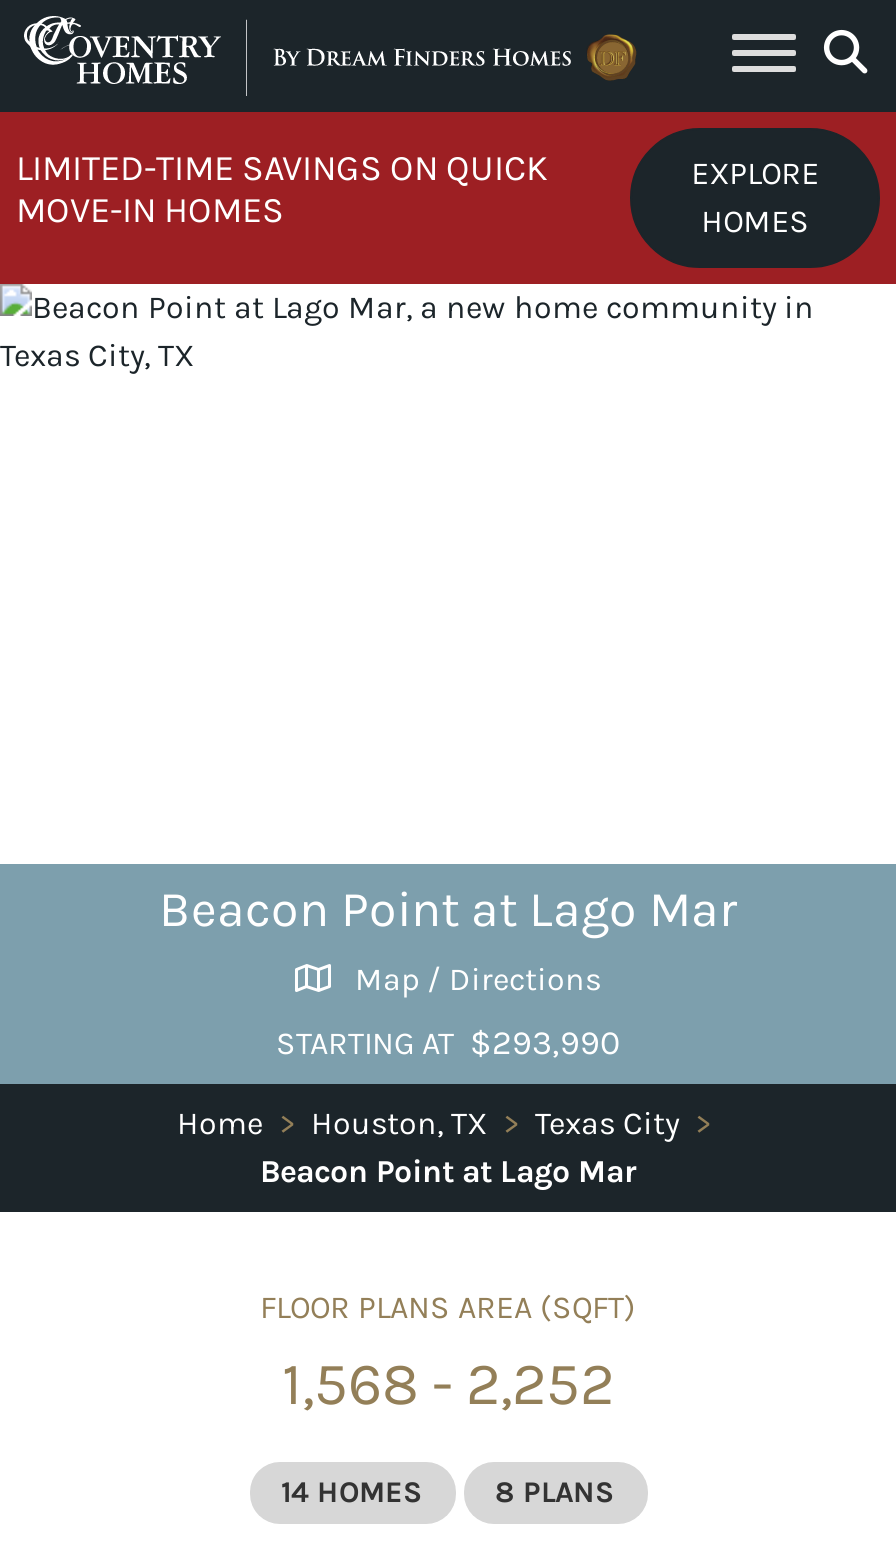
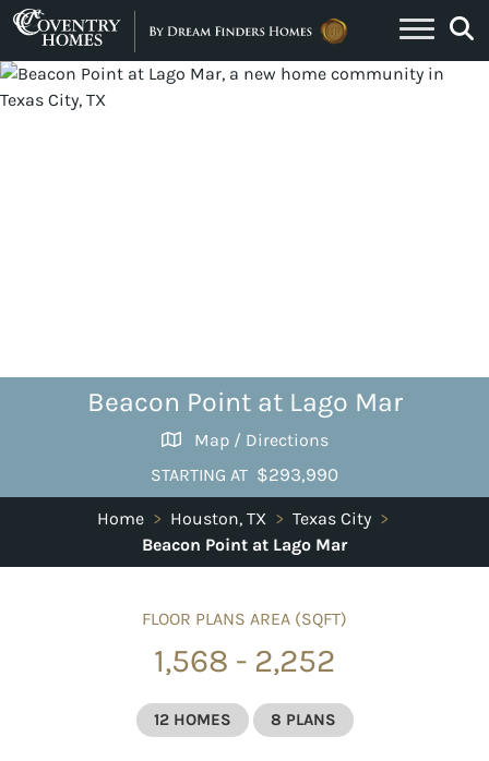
- [image]
- LIMITED-TIME SAVINGS ON QUICK
- MOVE-IN HOMES

- EXPLORE
- HOMES

- 14 HOMES 8 PLANS
+ 12 HOMES 8 PLANS
